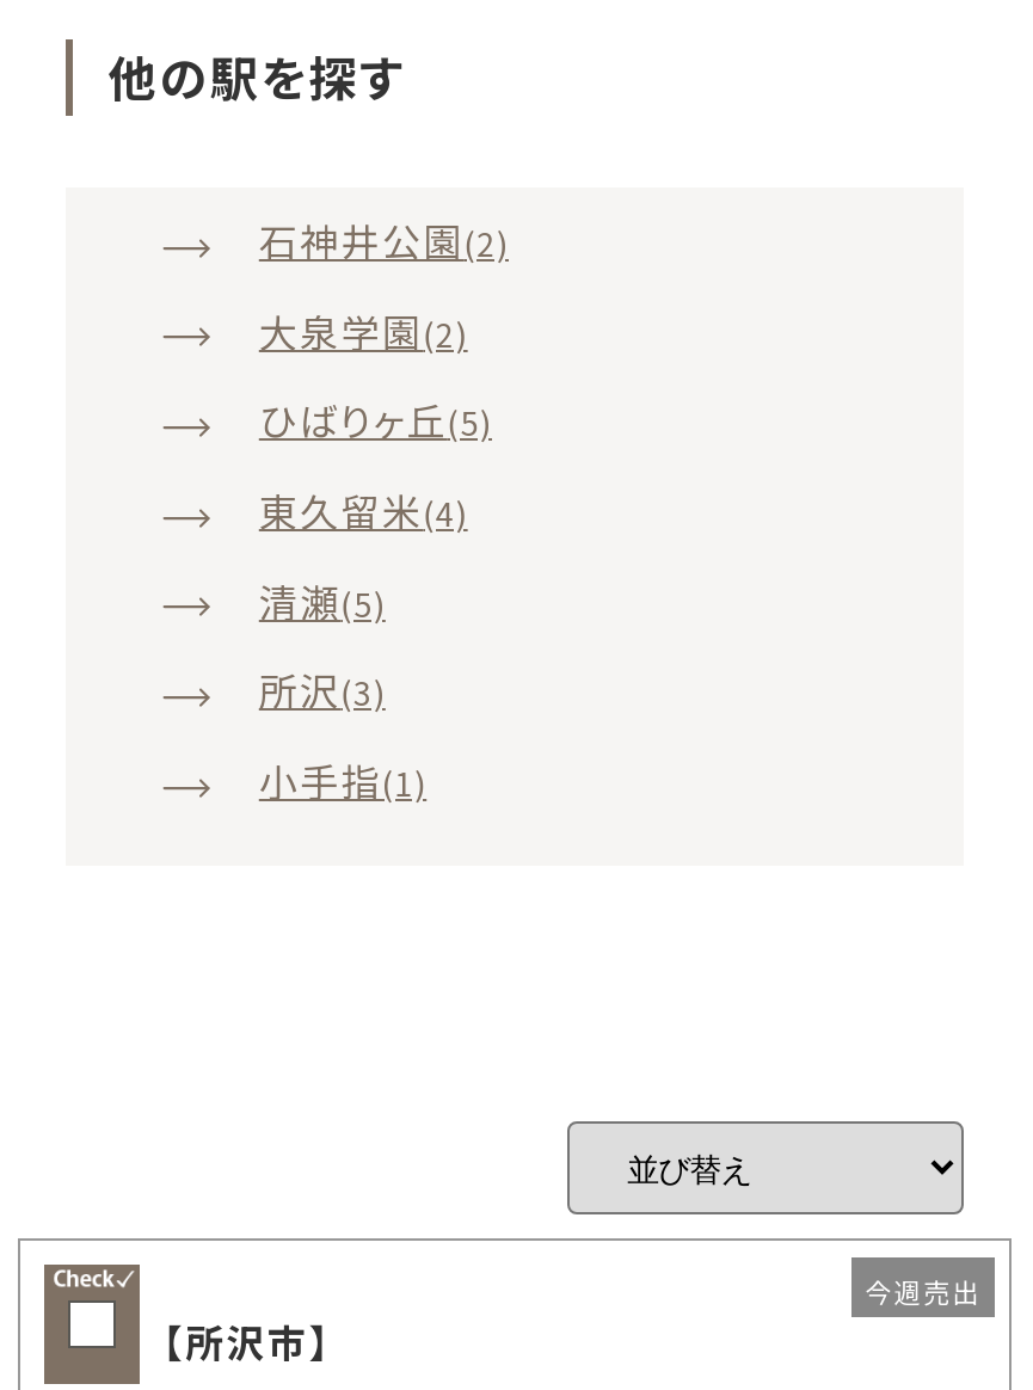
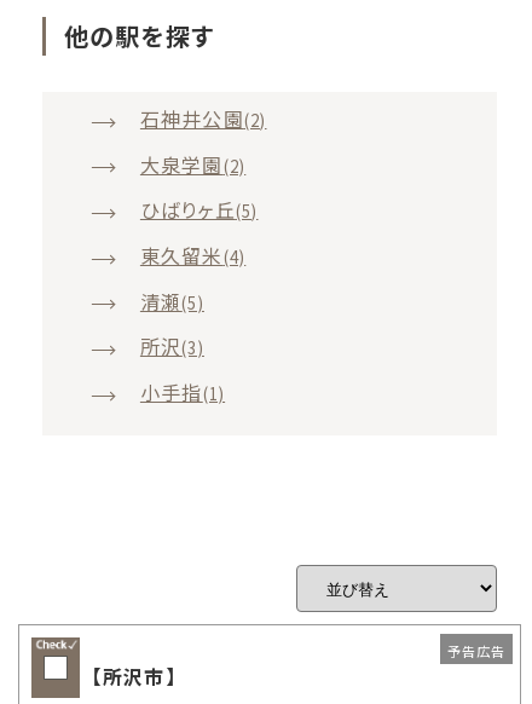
- 今週売出
+ 予告広告
